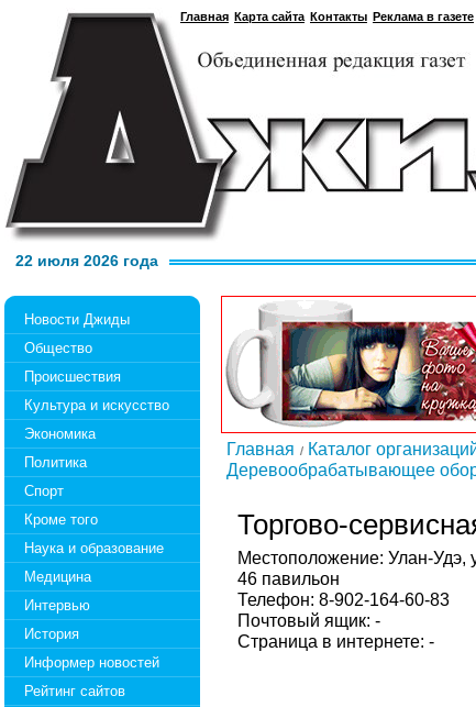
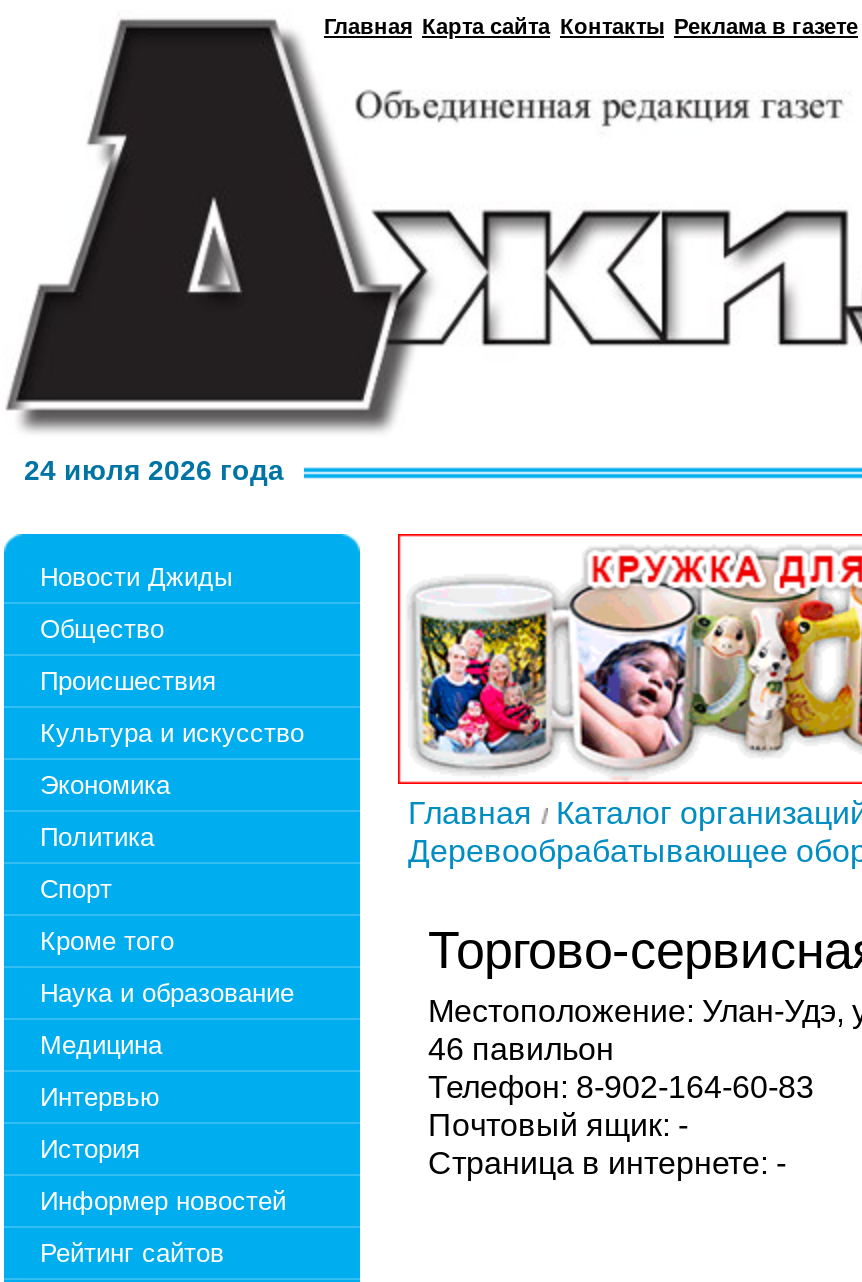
- 22 июля 2026 года
+ 24 июля 2026 года

- [image]
+ [image]
